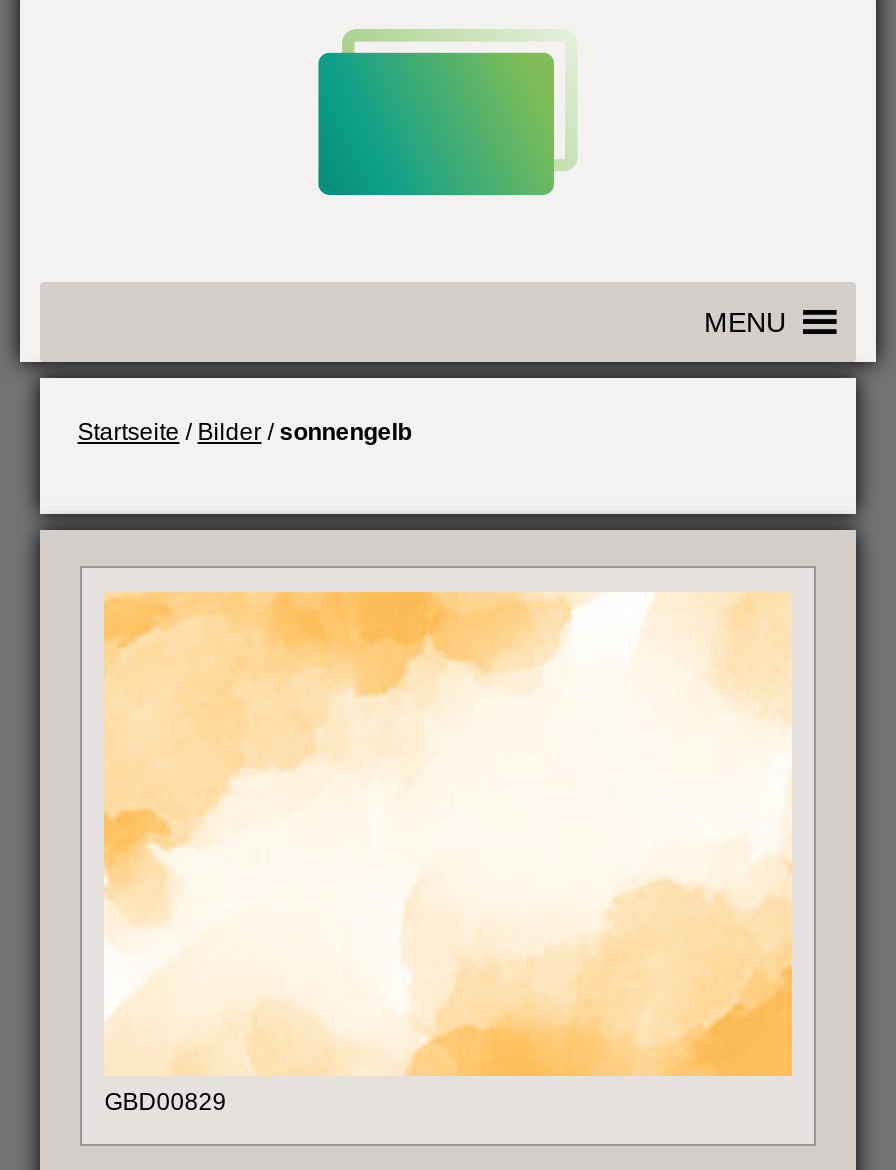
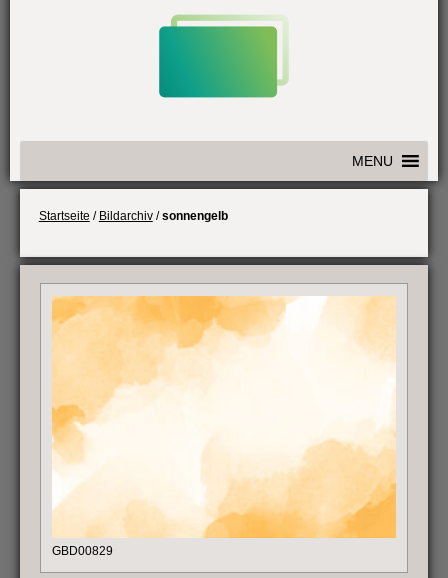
- Startseite / Bilder / sonnengelb
+ Startseite / Bildarchiv / sonnengelb
